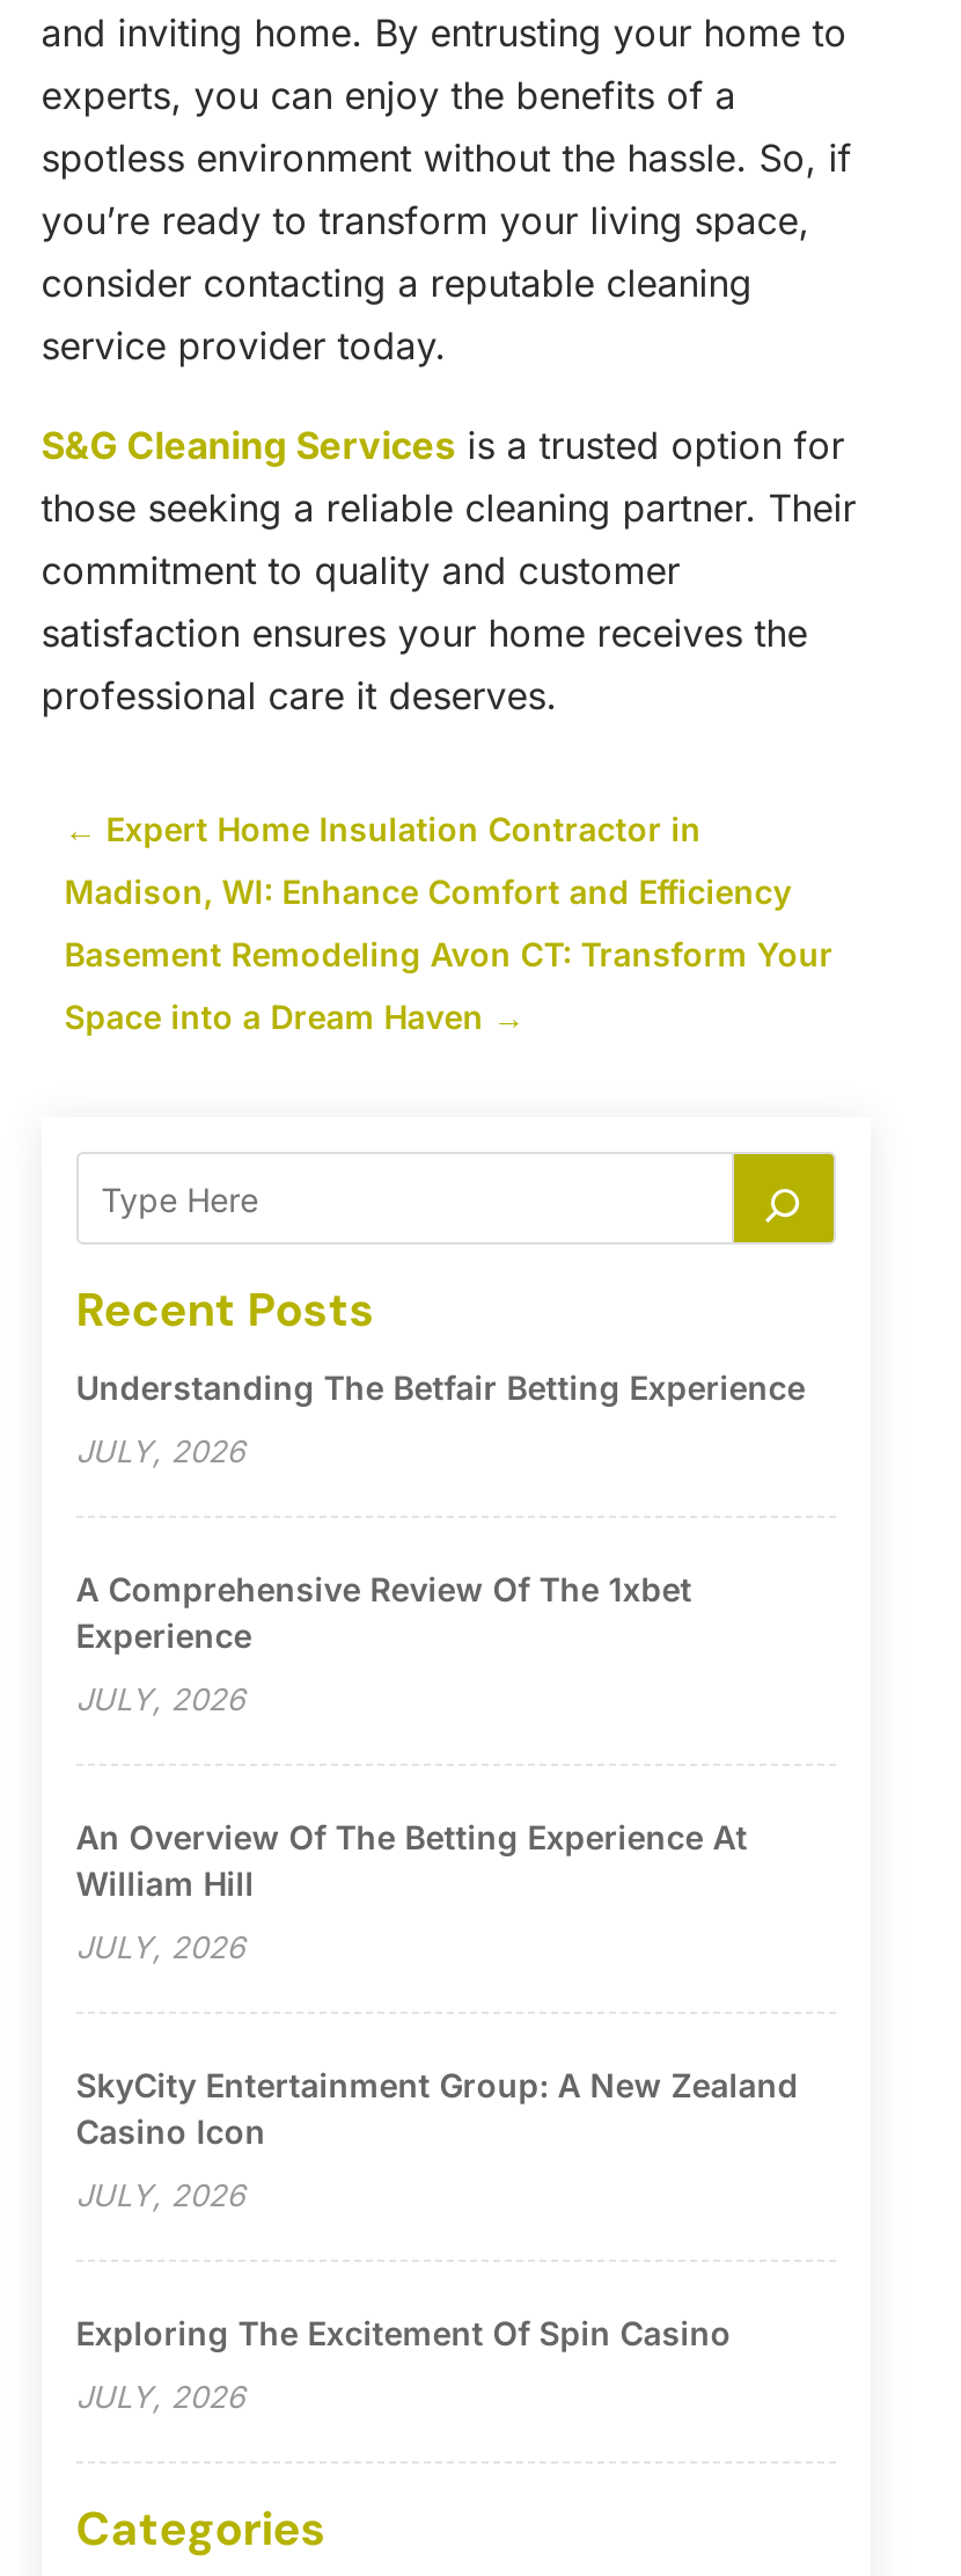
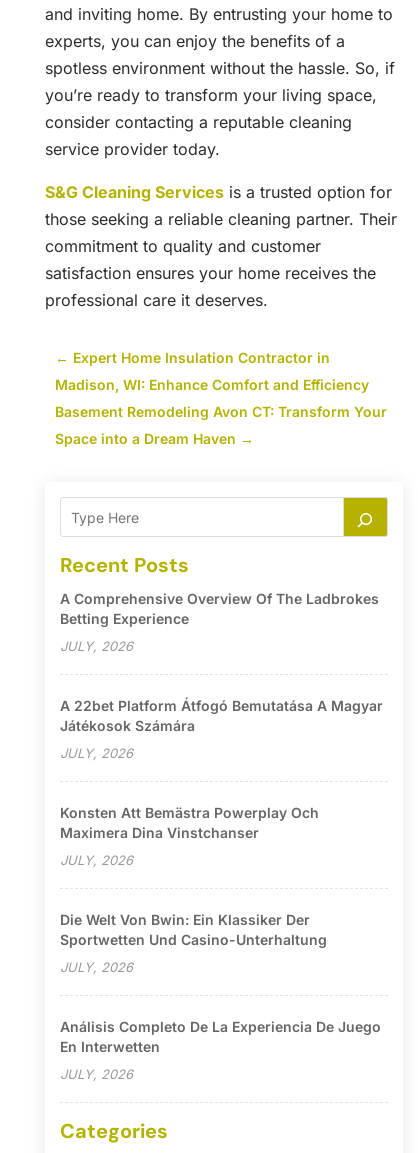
- Understanding The Betfair Betting Experience
+ A Comprehensive Overview Of The Ladbrokes
+ Betting Experience

- A Comprehensive Review Of The 1xbet
- Experience
+ A 22bet Platform Átfogó Bemutatása A Magyar
+ Játékosok Számára

- An Overview Of The Betting Experience At
- William Hill
+ Konsten Att Bemästra Powerplay Och
+ Maximera Dina Vinstchanser

- SkyCity Entertainment Group: A New Zealand
- Casino Icon
+ Die Welt Von Bwin: Ein Klassiker Der
+ Sportwetten Und Casino-Unterhaltung

- Exploring The Excitement Of Spin Casino
+ Análisis Completo De La Experiencia De Juego
+ En Interwetten
